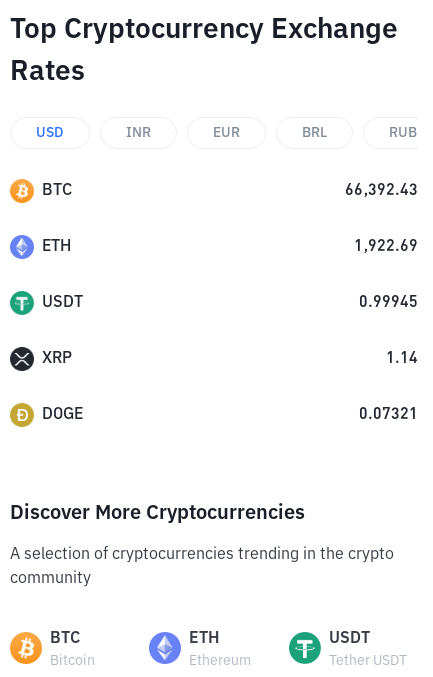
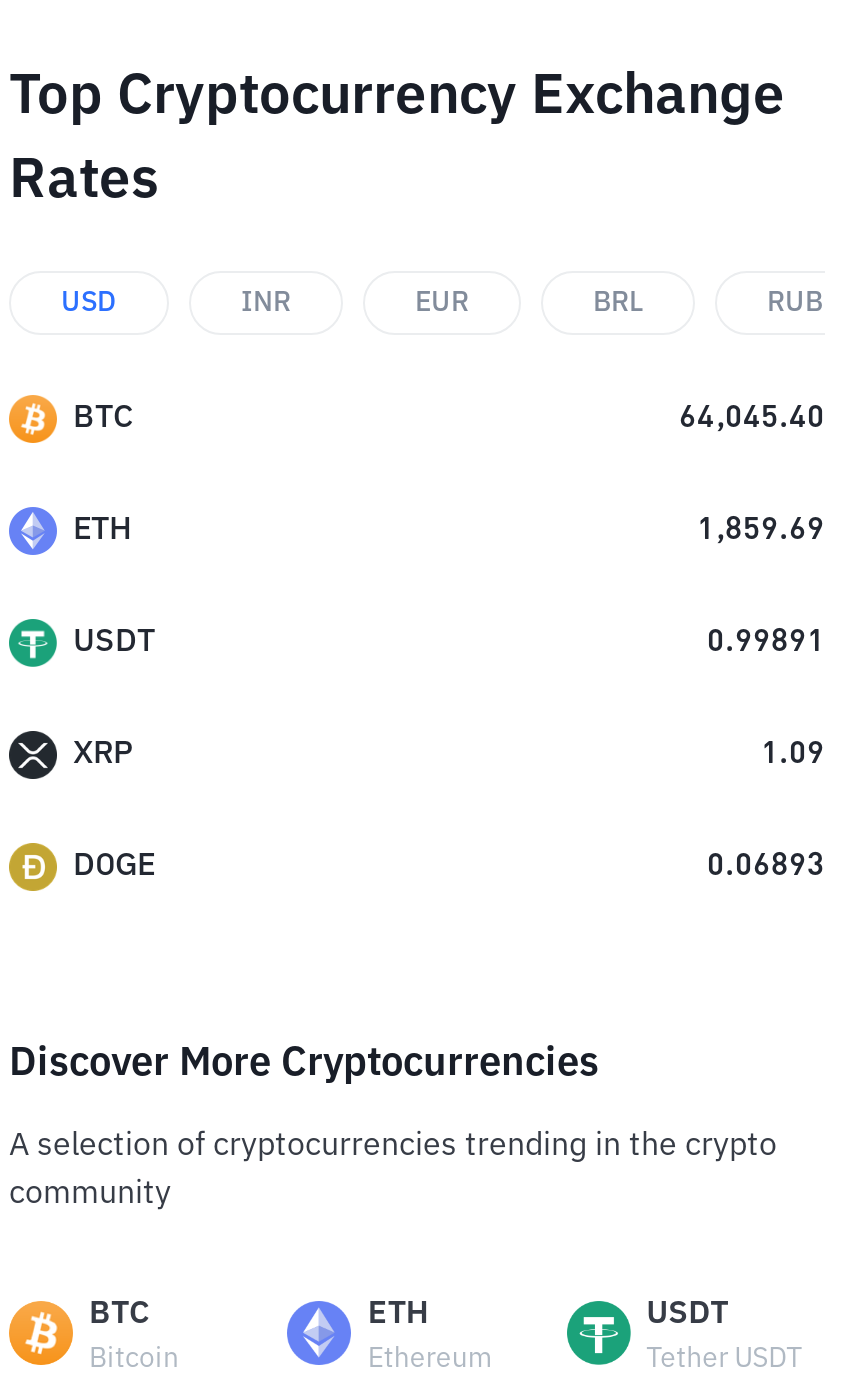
- 66,392.43
+ 64,045.40

- 1,922.69
+ 1,859.69

- 0.99945
+ 0.99891

- 1.14
+ 1.09

- 0.07321
+ 0.06893
